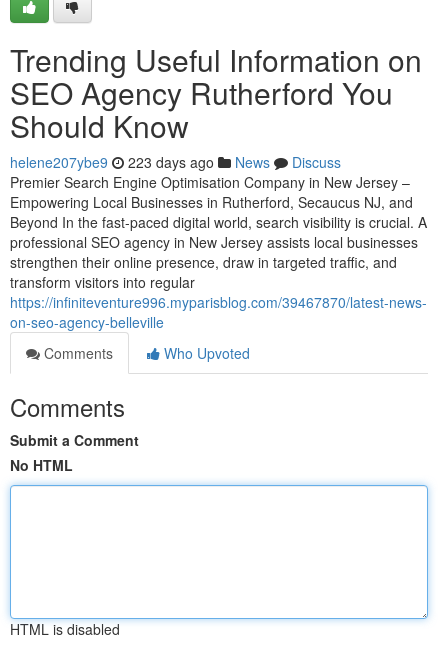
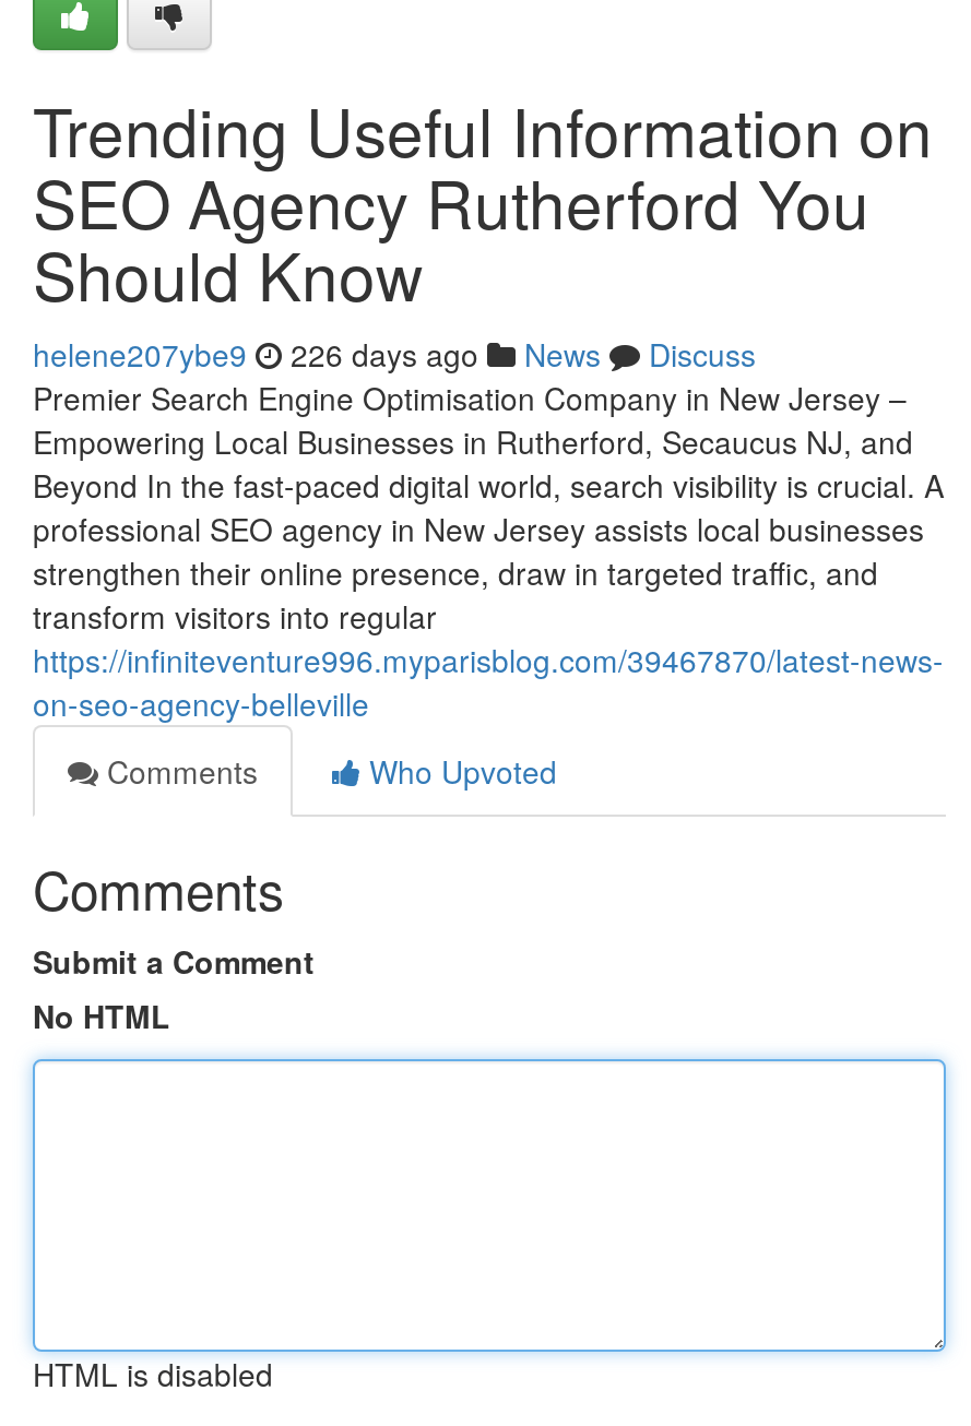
- helene207ybe9 223 days ago News Discuss
+ helene207ybe9 226 days ago News Discuss
